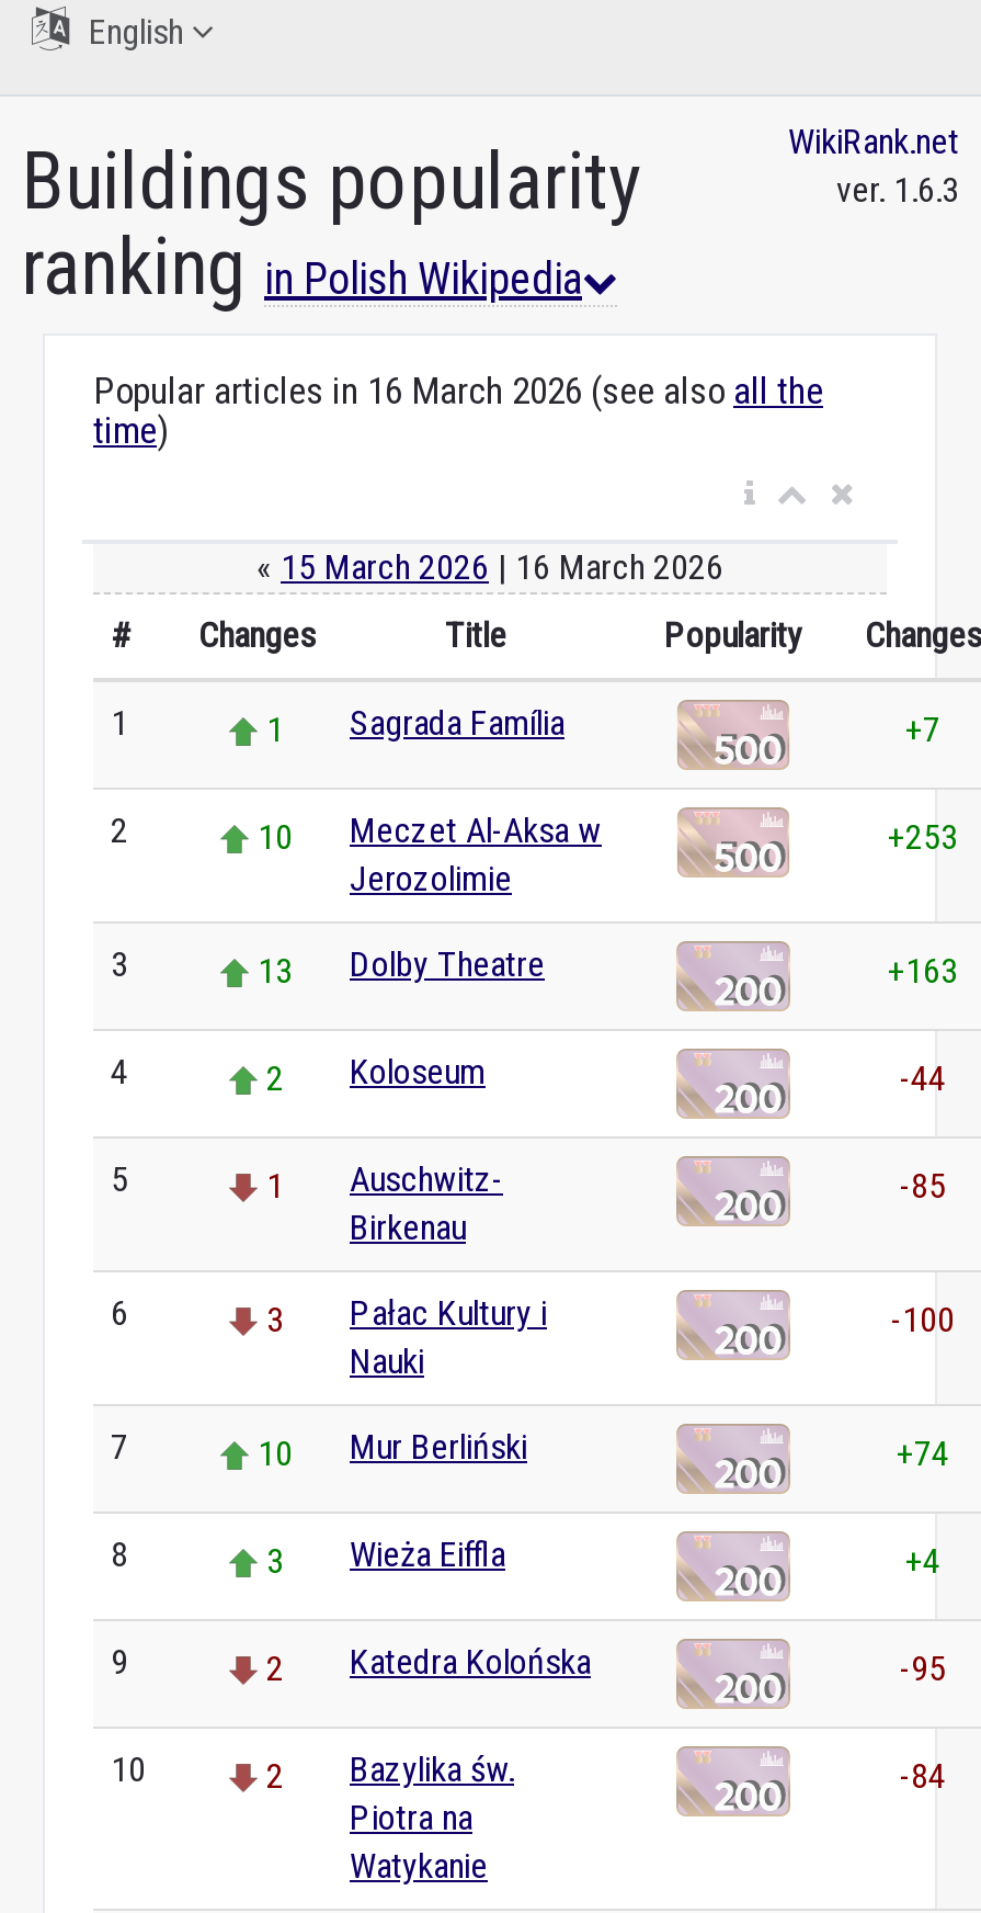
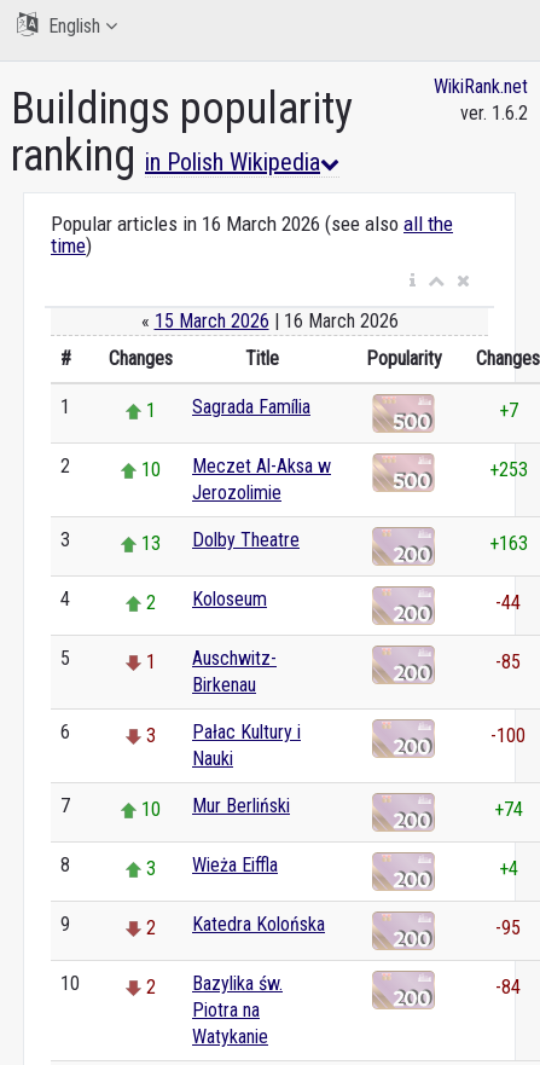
- ver. 1.6.3
+ ver. 1.6.2
